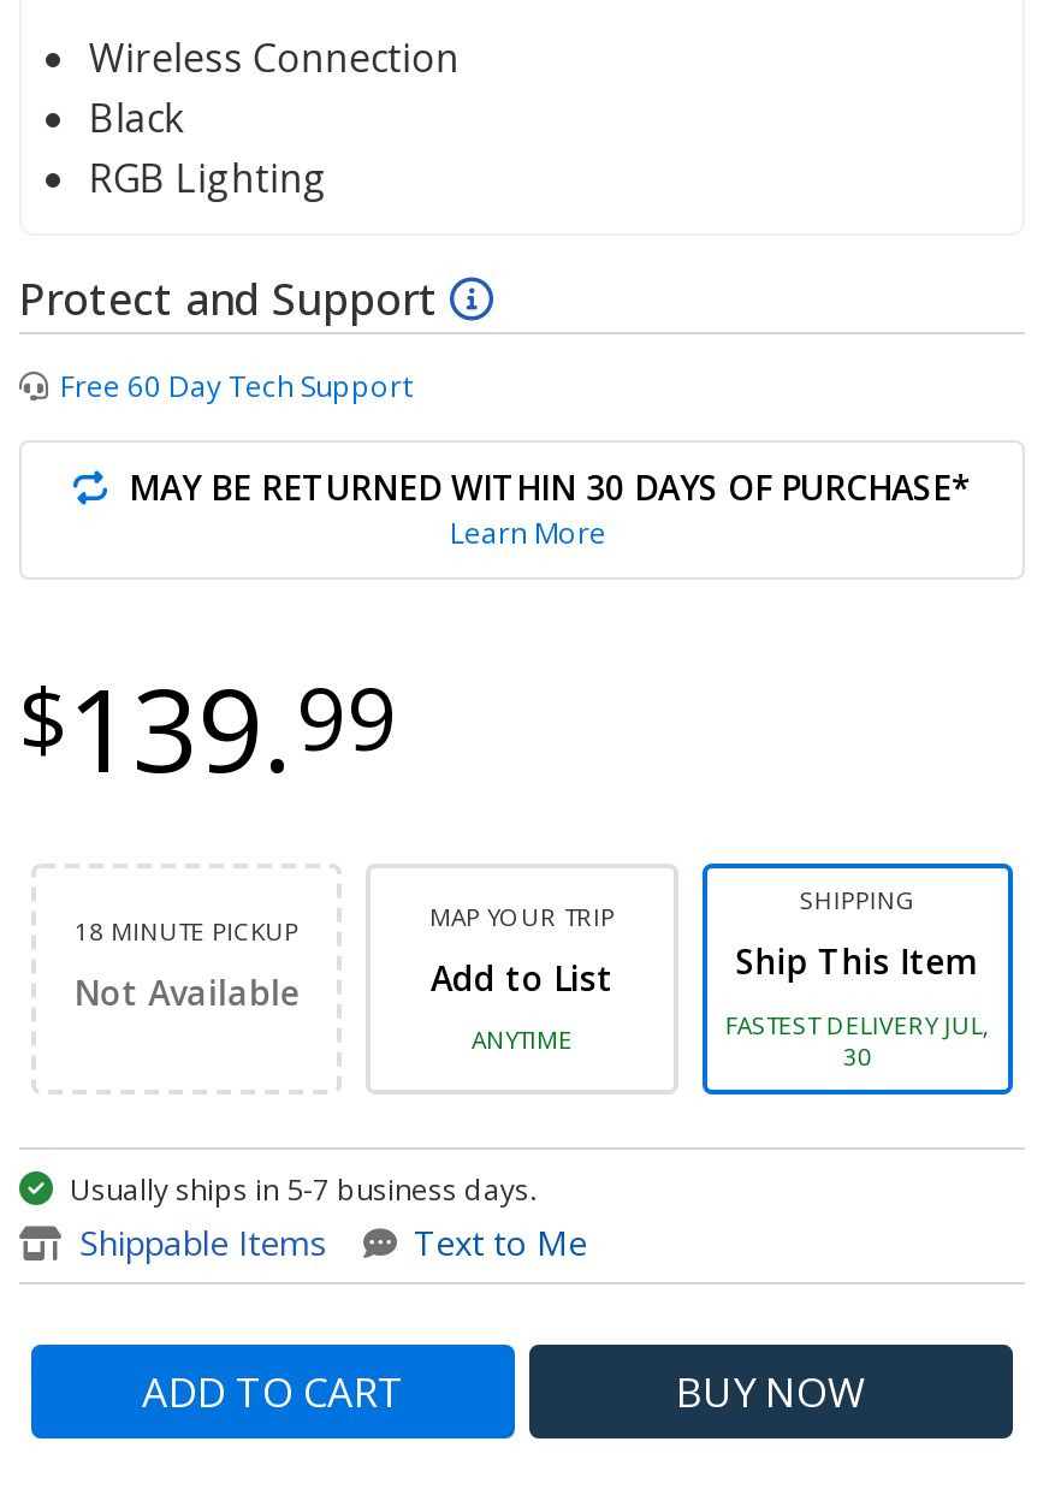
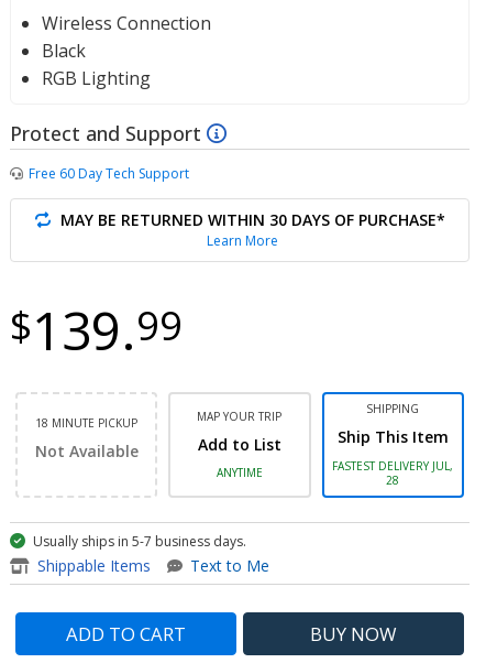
- 30
+ 28
